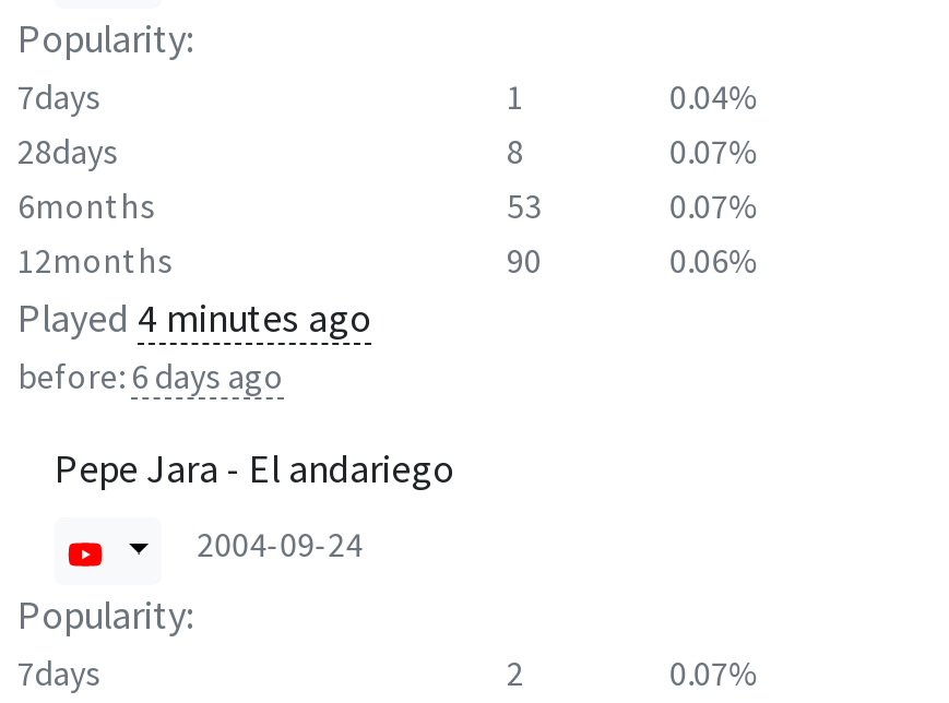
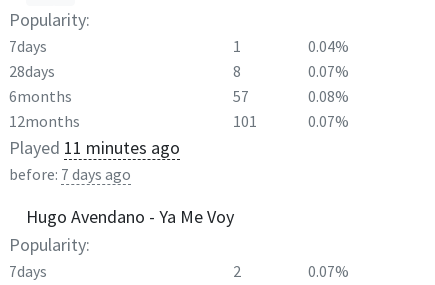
- 53
+ 57

- 0.07%
+ 0.08%

- 90
- 0.06%
- Played 4 minutes ago
- before: 6 days ago
- Pepe Jara - El andariego
- 2004-09-24
+ 101
+ 0.07%
+ Played 11 minutes ago
+ before: 7 days ago
+ Hugo Avendano - Ya Me Voy
